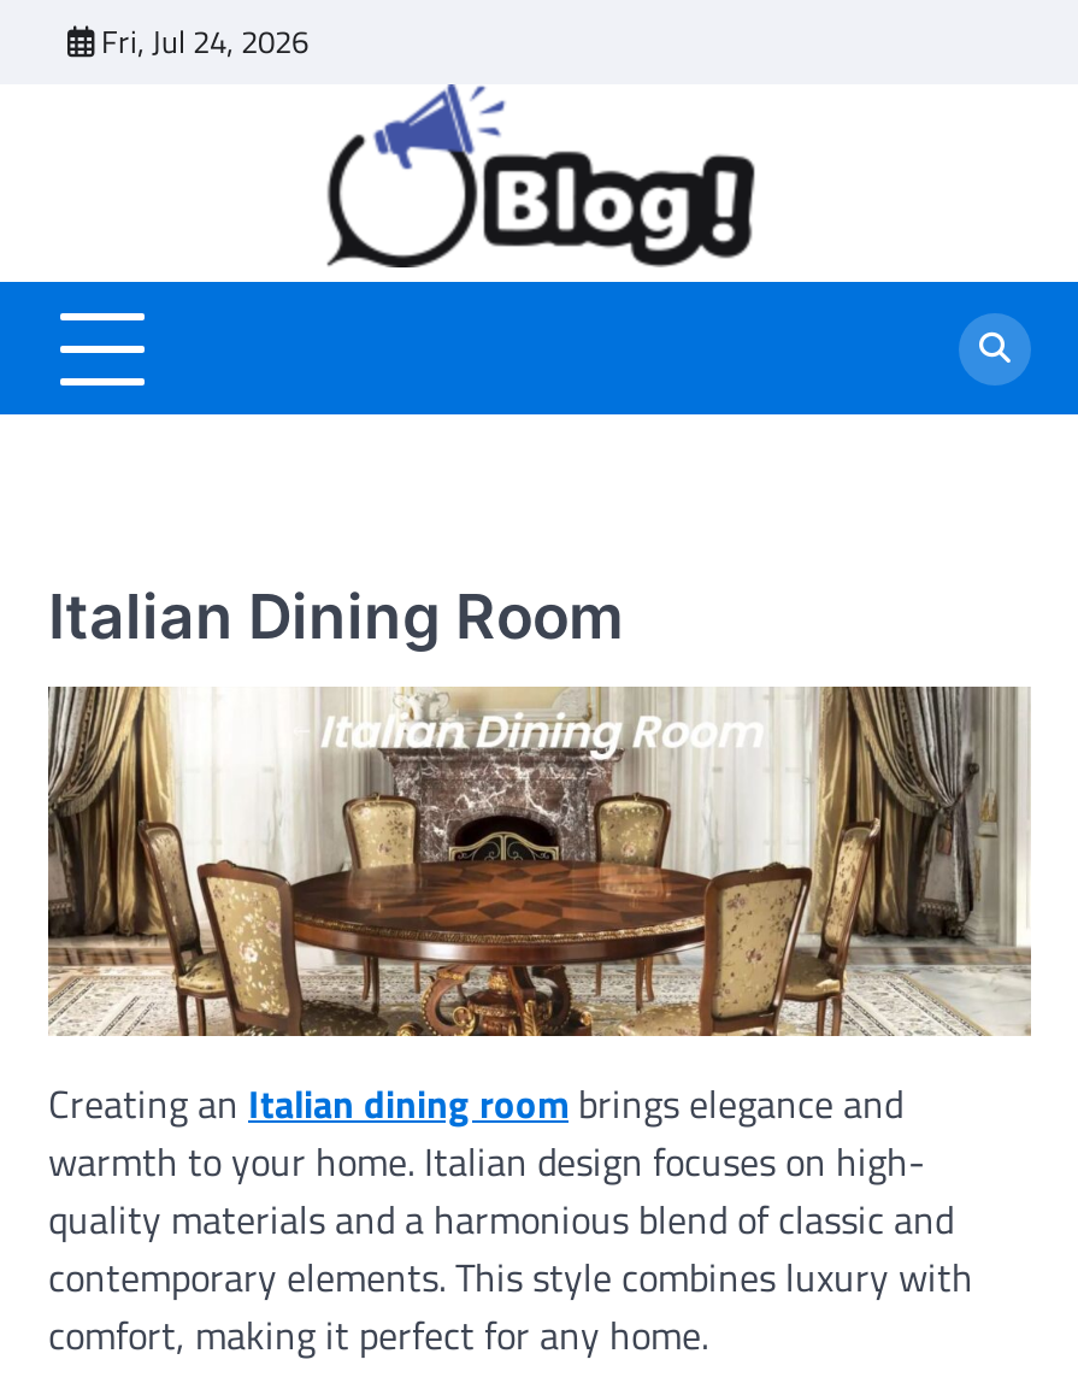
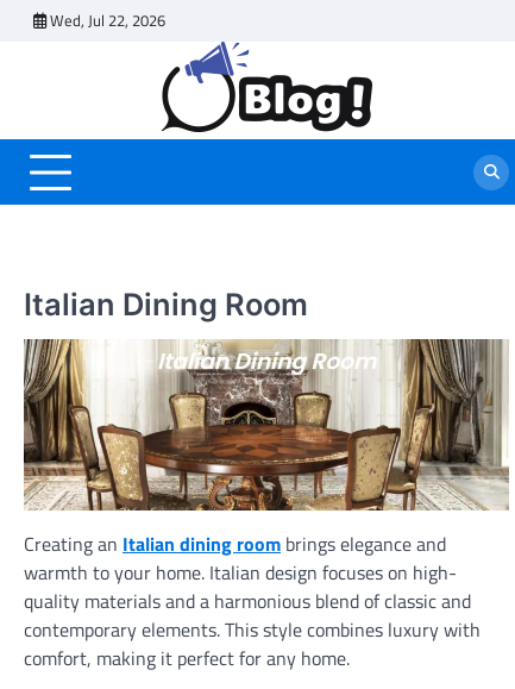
- Fri, Jul 24, 2026
+ Wed, Jul 22, 2026
